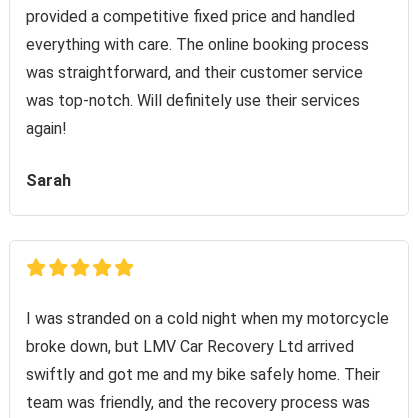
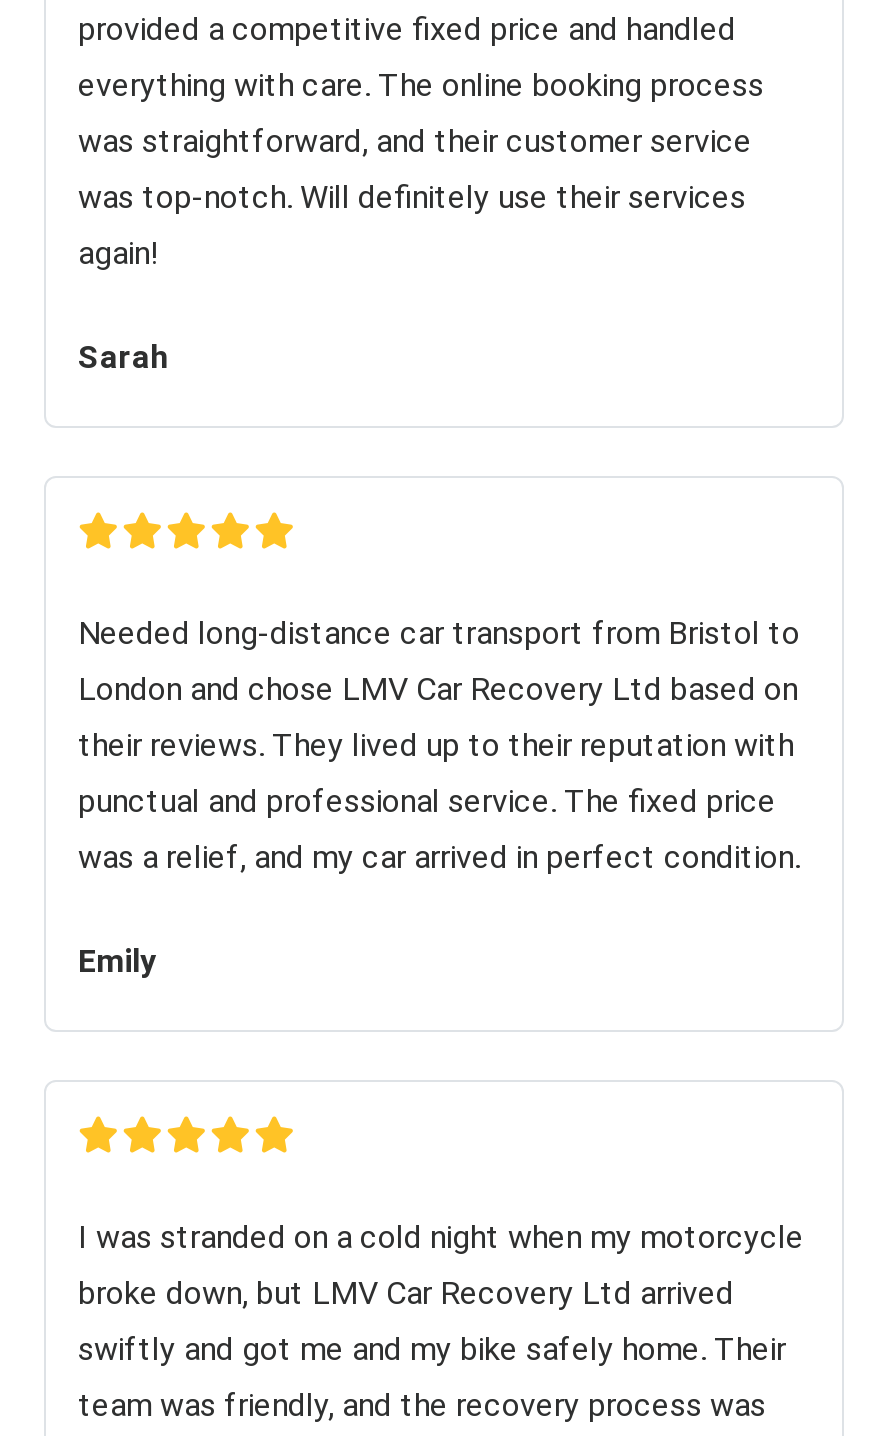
+ Needed long-distance car transport from Bristol to
+ London and chose LMV Car Recovery Ltd based on
+ their reviews. They lived up to their reputation with
+ punctual and professional service. The fixed price
+ was a relief, and my car arrived in perfect condition.
+ Emily
